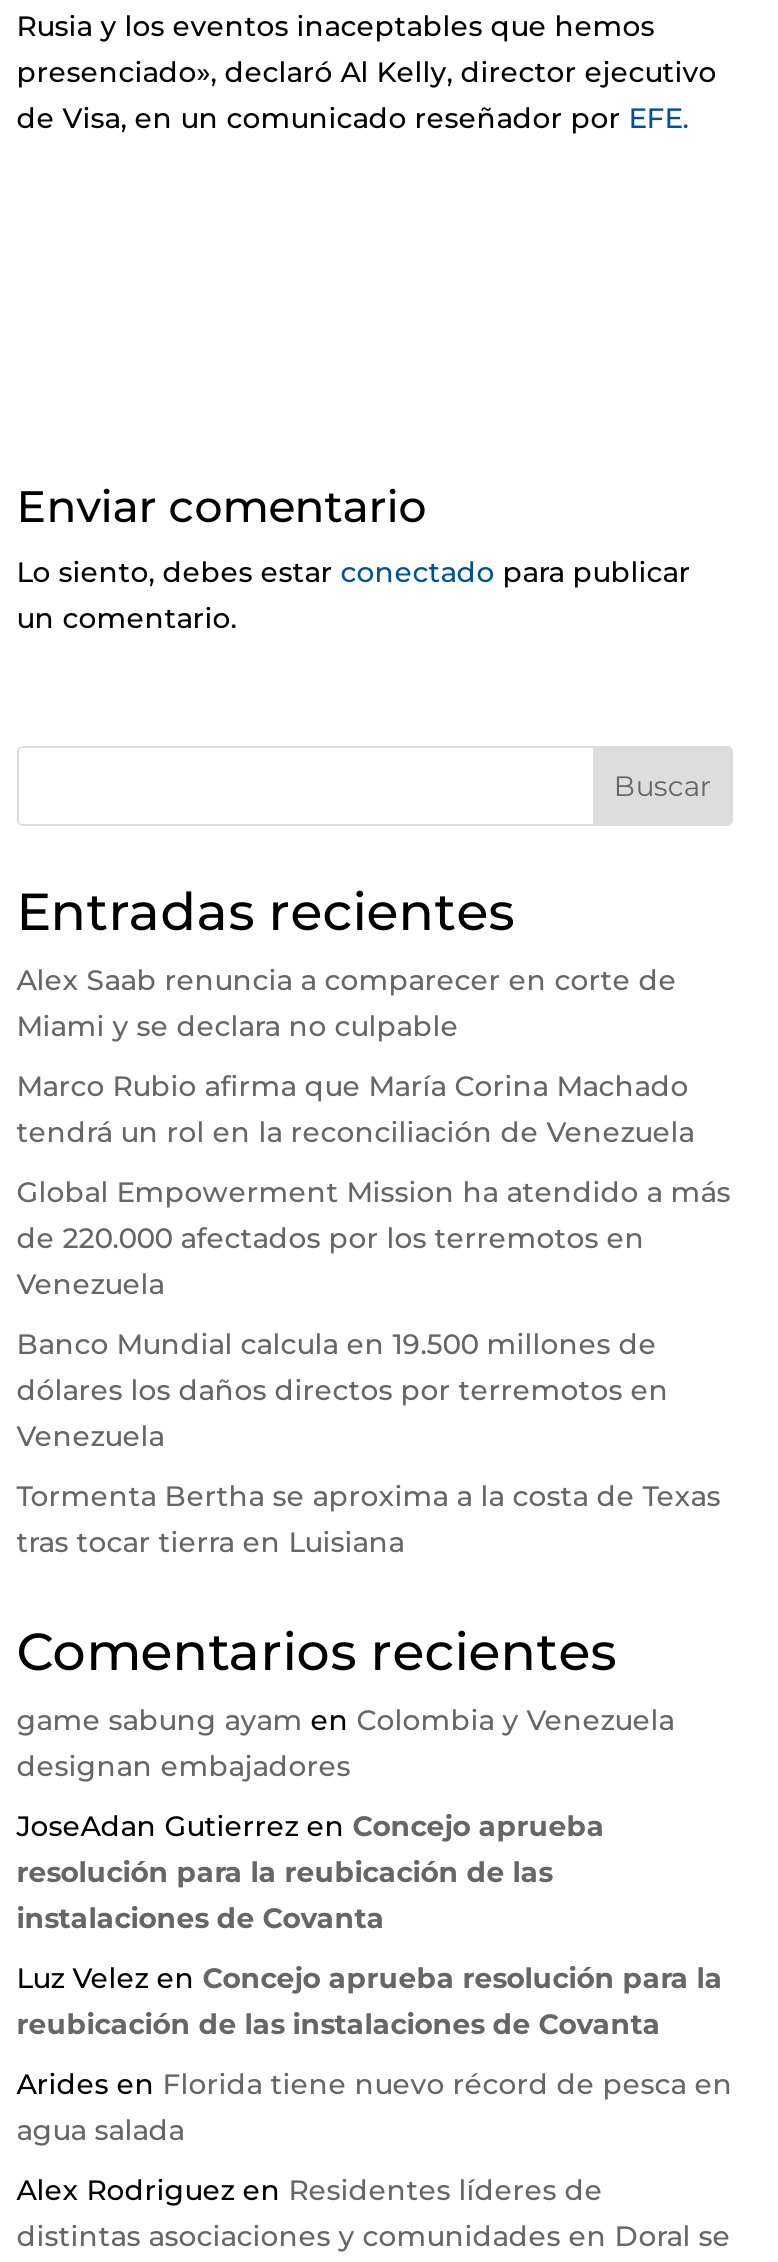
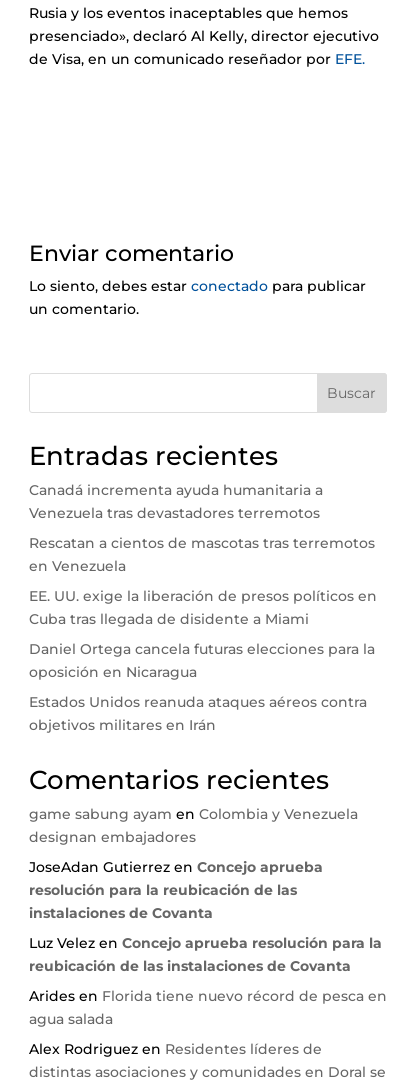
- Alex Saab renuncia a comparecer en corte de
- Miami y se declara no culpable
+ Canadá incrementa ayuda humanitaria a
+ Venezuela tras devastadores terremotos

- Marco Rubio afirma que María Corina Machado
- tendrá un rol en la reconciliación de Venezuela
+ Rescatan a cientos de mascotas tras terremotos
+ en Venezuela

- Global Empowerment Mission ha atendido a más
- de 220.000 afectados por los terremotos en
- Venezuela
+ EE. UU. exige la liberación de presos políticos en
+ Cuba tras llegada de disidente a Miami

- Banco Mundial calcula en 19.500 millones de
- dólares los daños directos por terremotos en
- Venezuela
+ Daniel Ortega cancela futuras elecciones para la
+ oposición en Nicaragua

- Tormenta Bertha se aproxima a la costa de Texas
- tras tocar tierra en Luisiana
+ Estados Unidos reanuda ataques aéreos contra
+ objetivos militares en Irán
